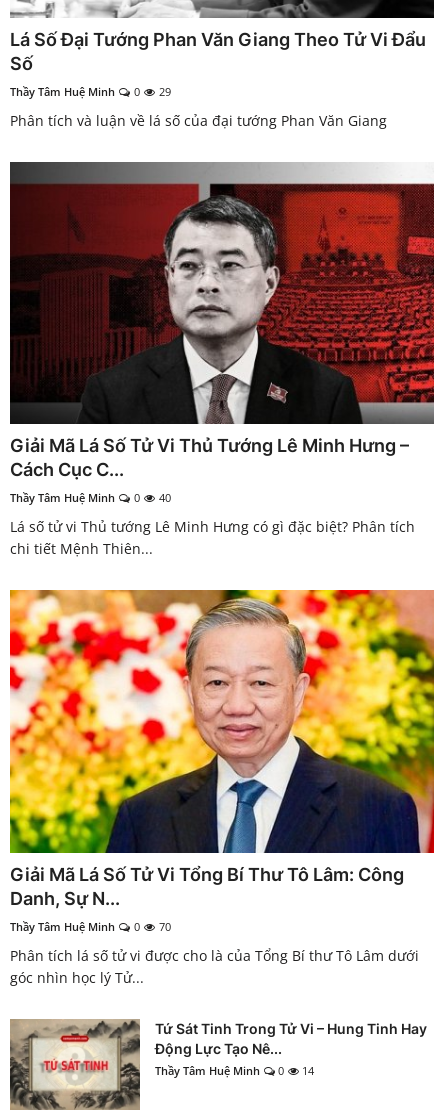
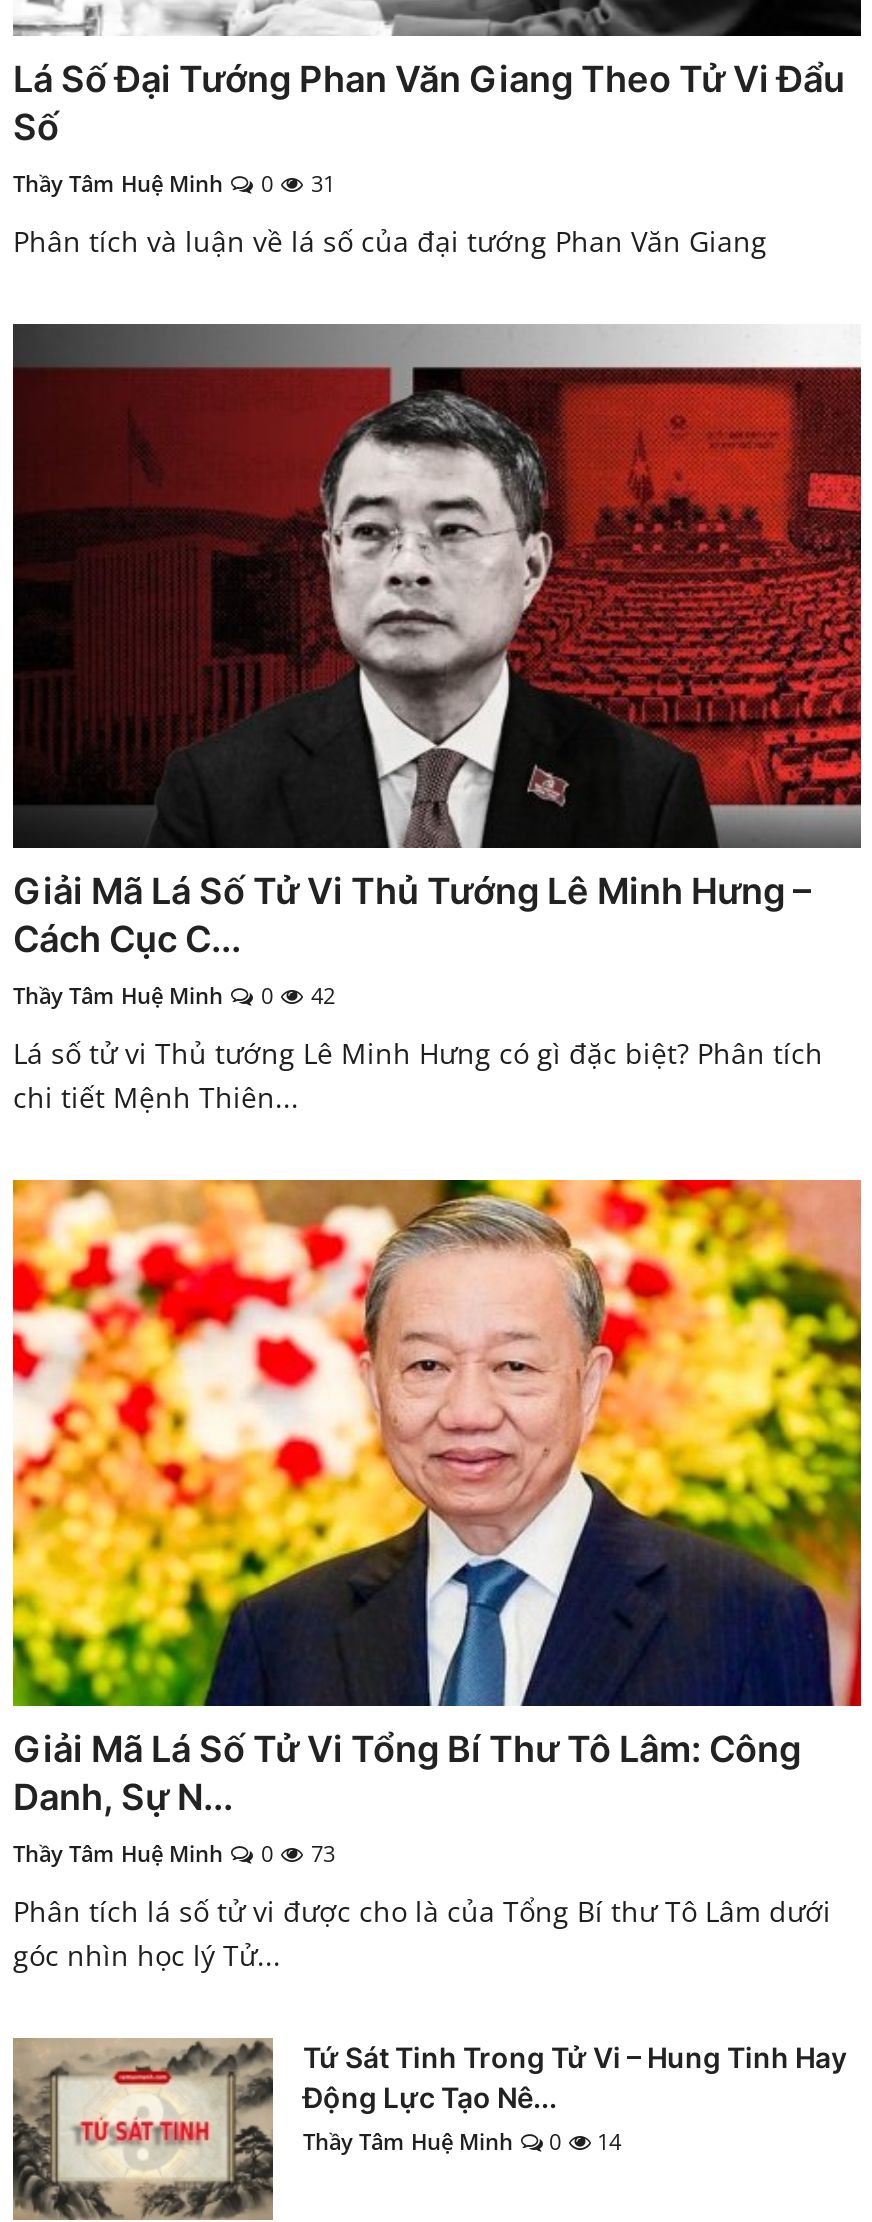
- Thầy Tâm Huệ Minh 0 29
+ Thầy Tâm Huệ Minh 0 31

- Thầy Tâm Huệ Minh 0 40
+ Thầy Tâm Huệ Minh 0 42

- Thầy Tâm Huệ Minh 0 70
+ Thầy Tâm Huệ Minh 0 73
